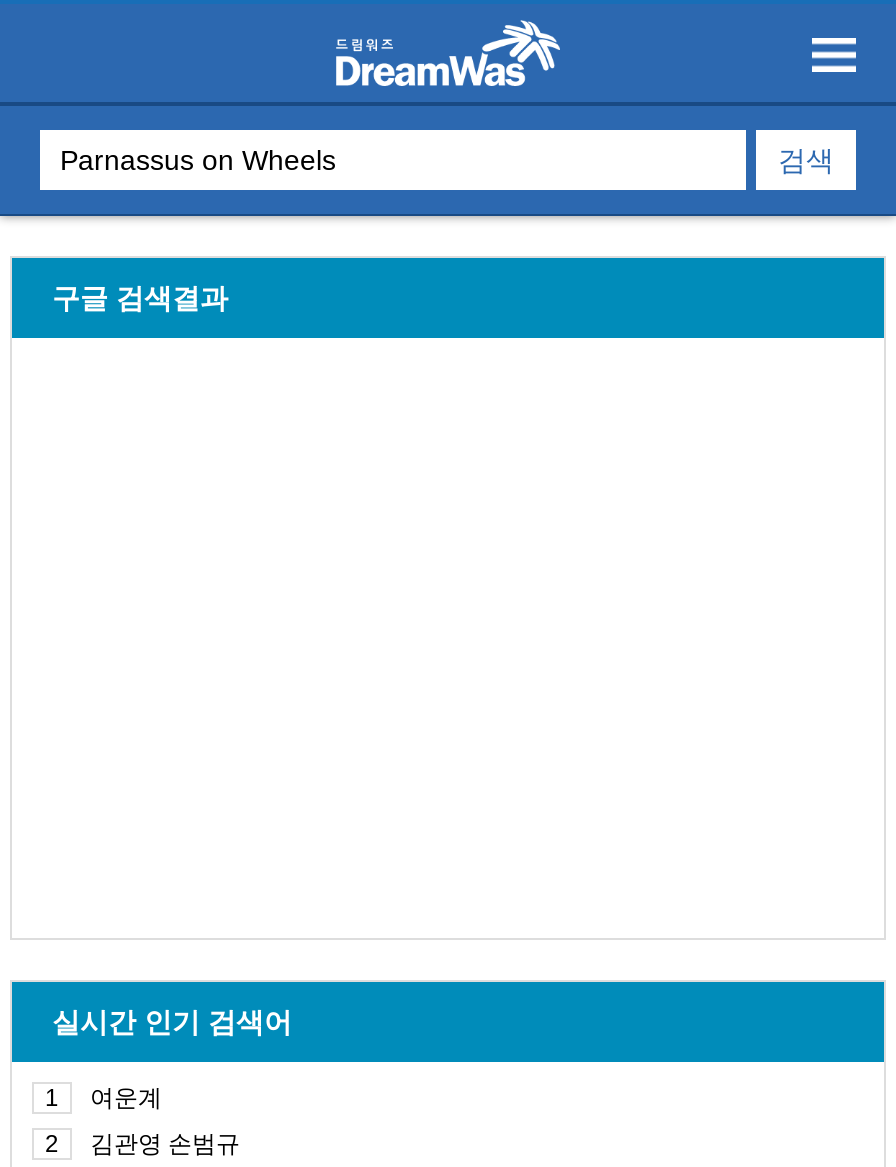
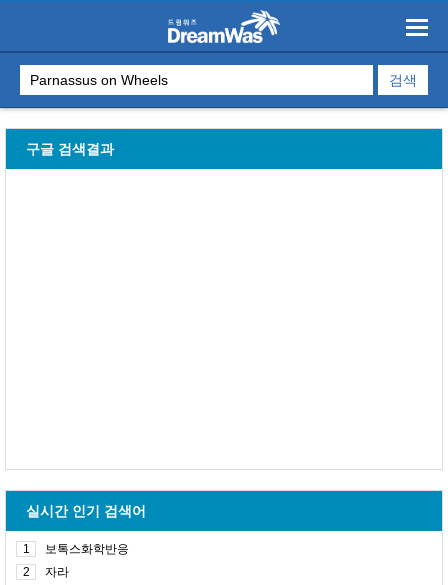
- 여운계
+ 보톡스화학반응

- 김관영 손범규
+ 자라
